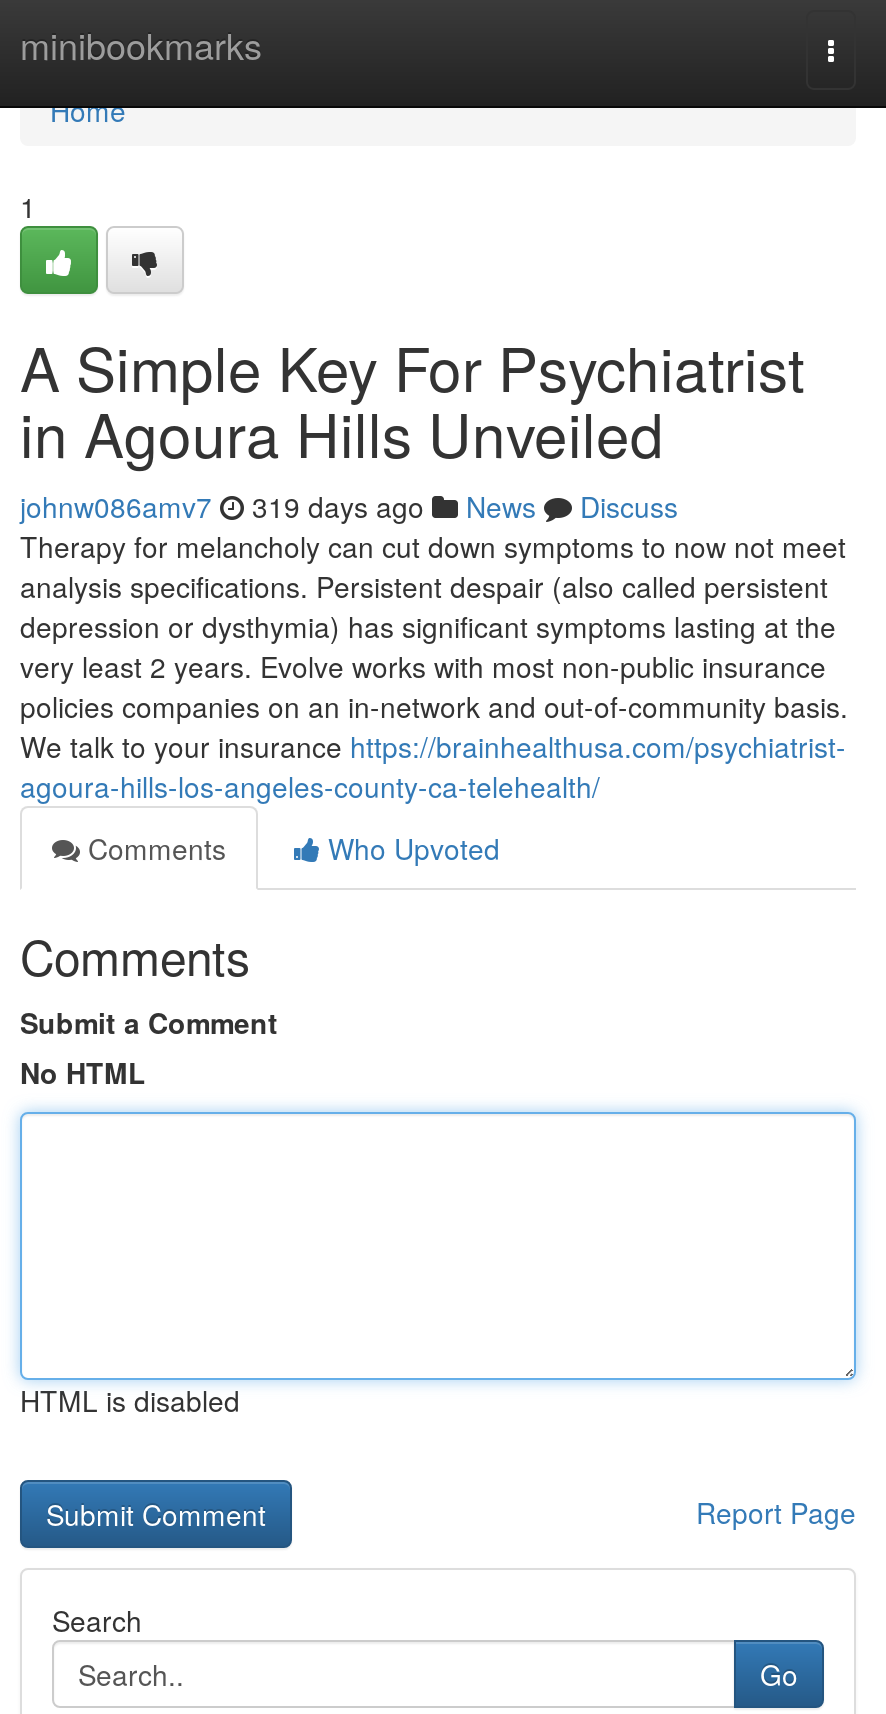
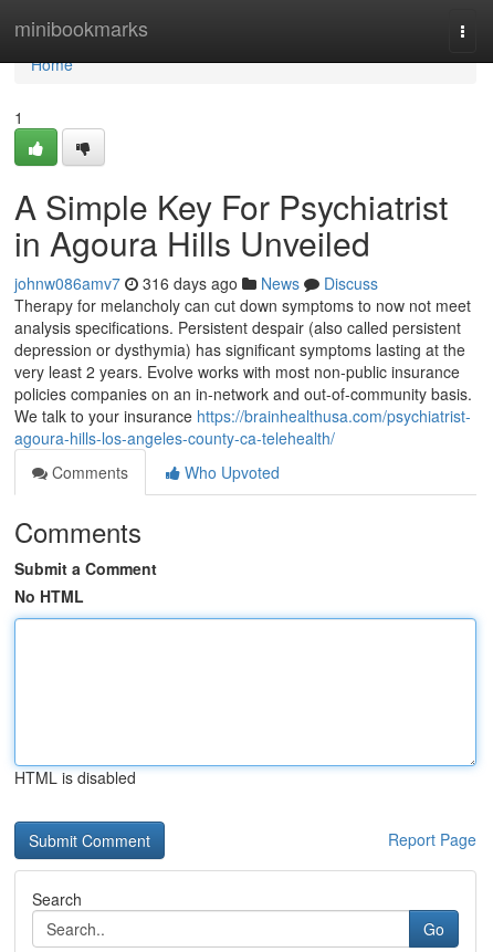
- johnw086amv7 319 days ago News Discuss
+ johnw086amv7 316 days ago News Discuss
